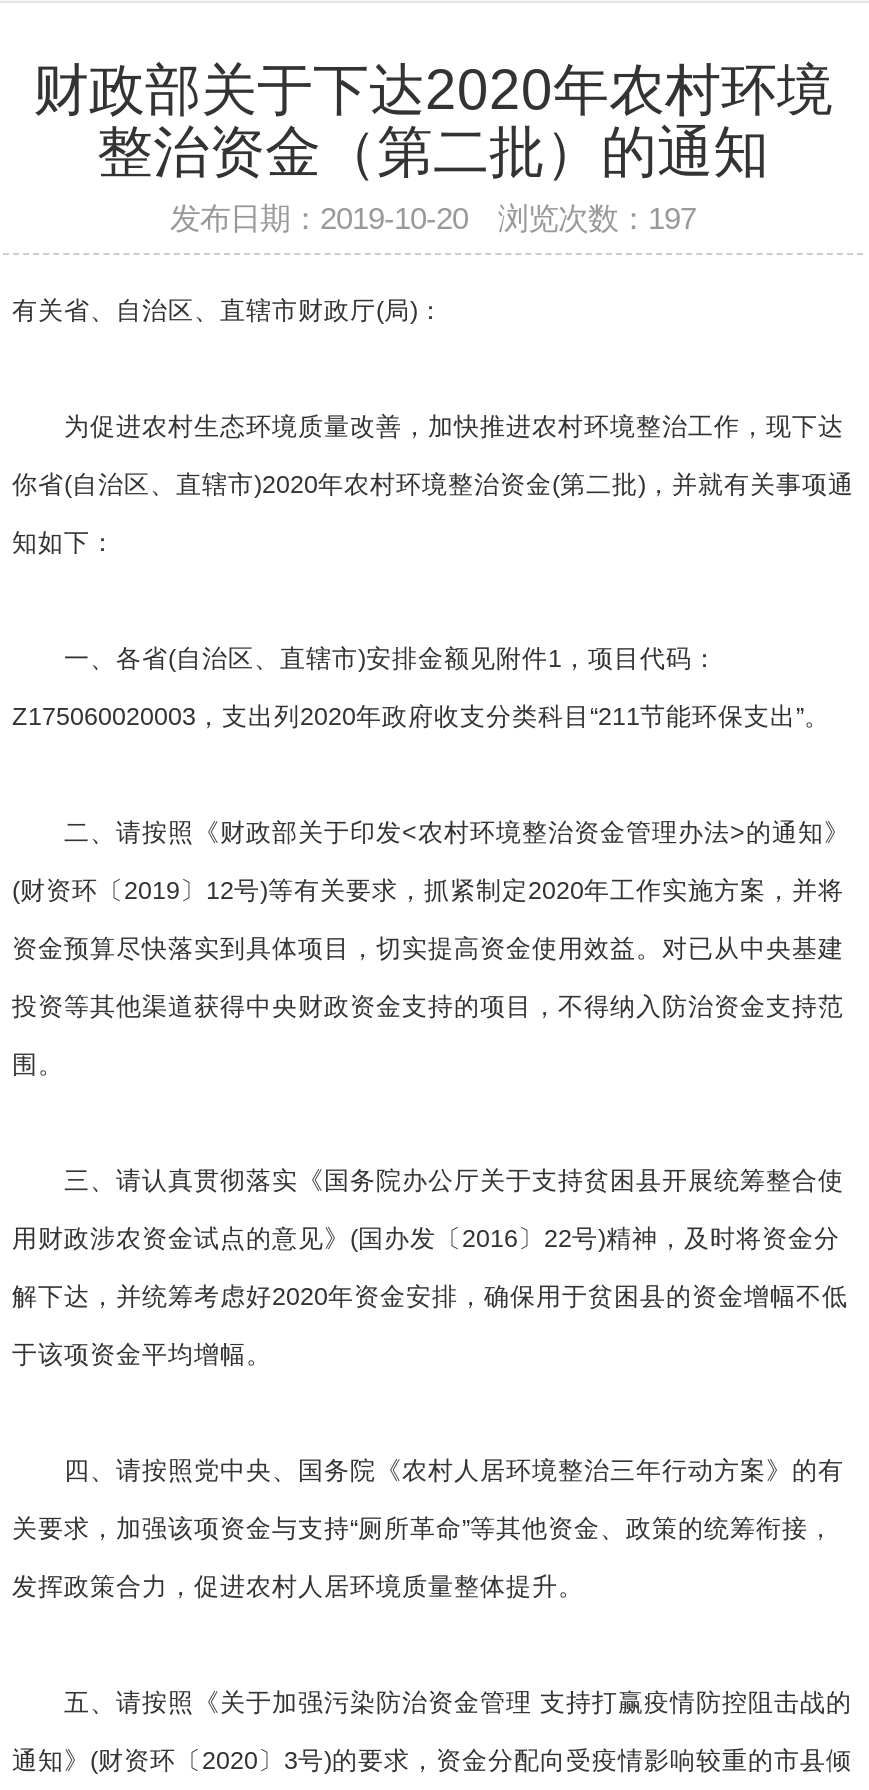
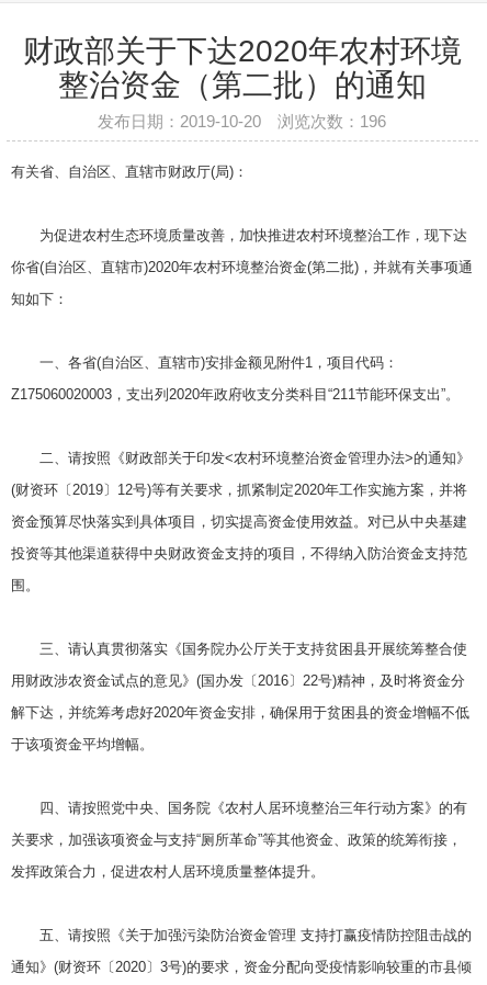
- 发布日期：2019-10-20 浏览次数：197
+ 发布日期：2019-10-20 浏览次数：196
